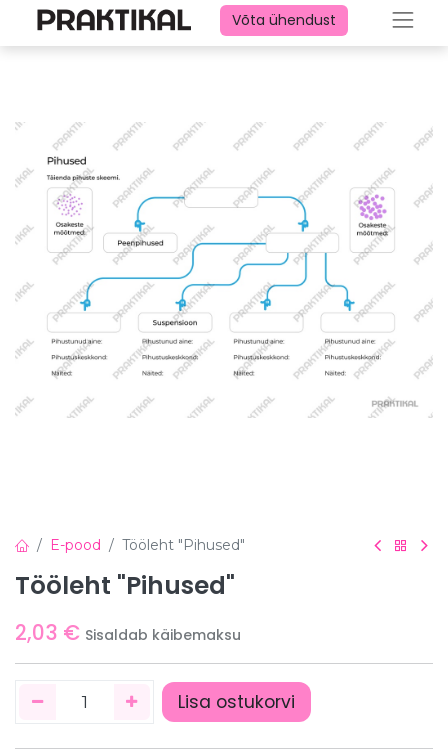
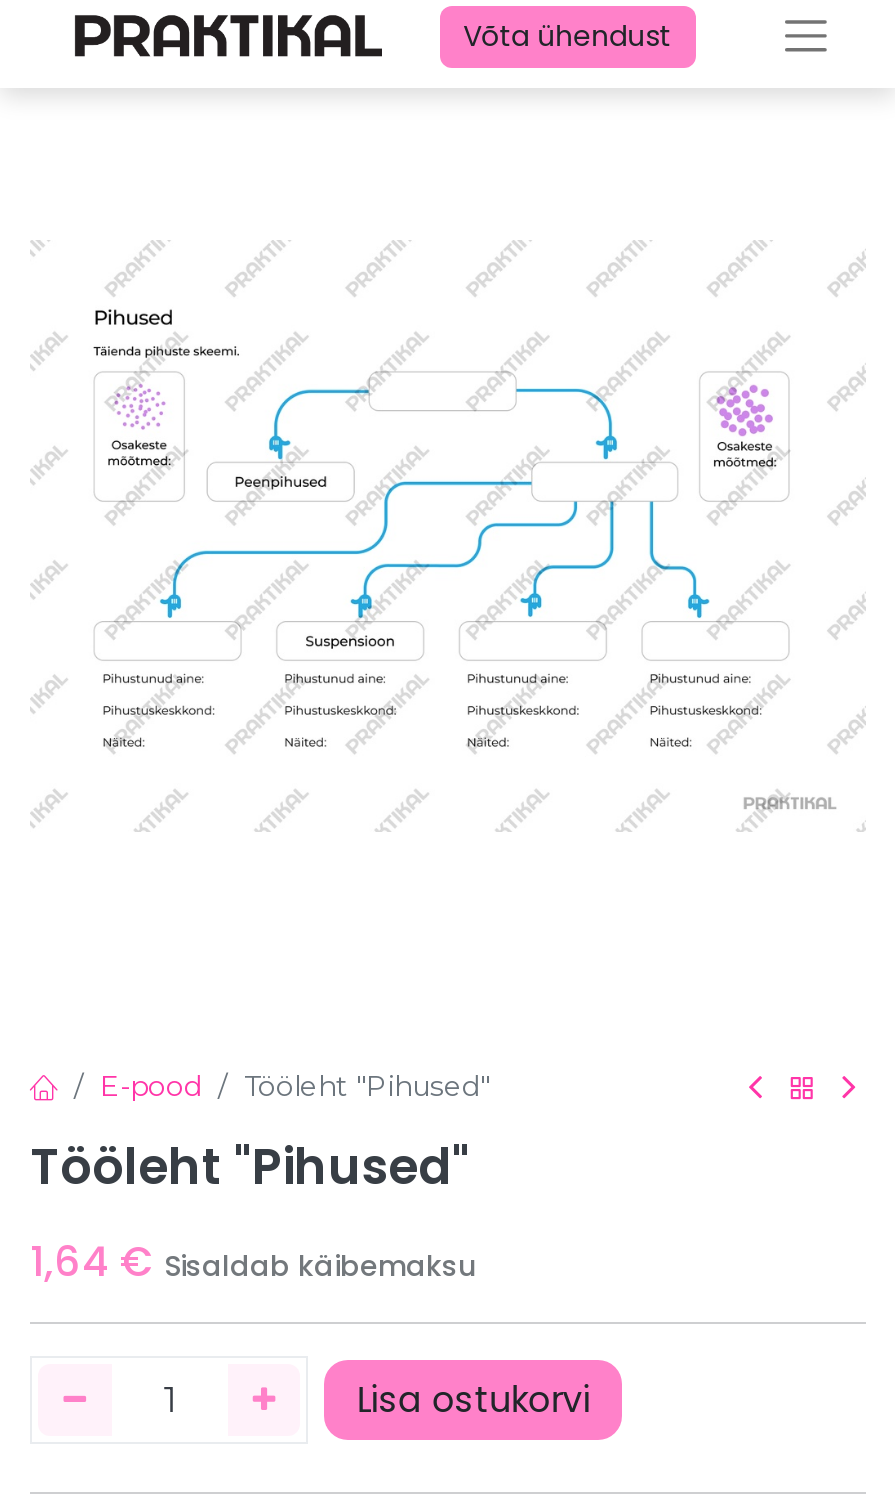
- 2,03 € Sisaldab käibemaksu
+ 1,64 € Sisaldab käibemaksu
